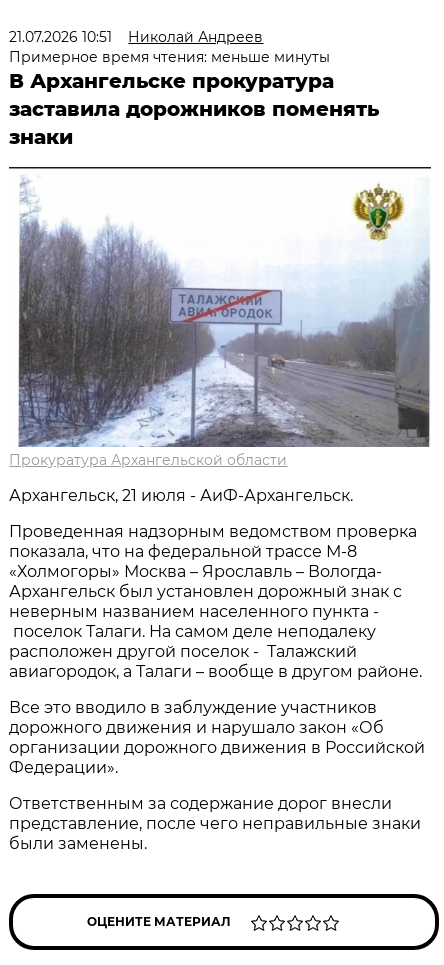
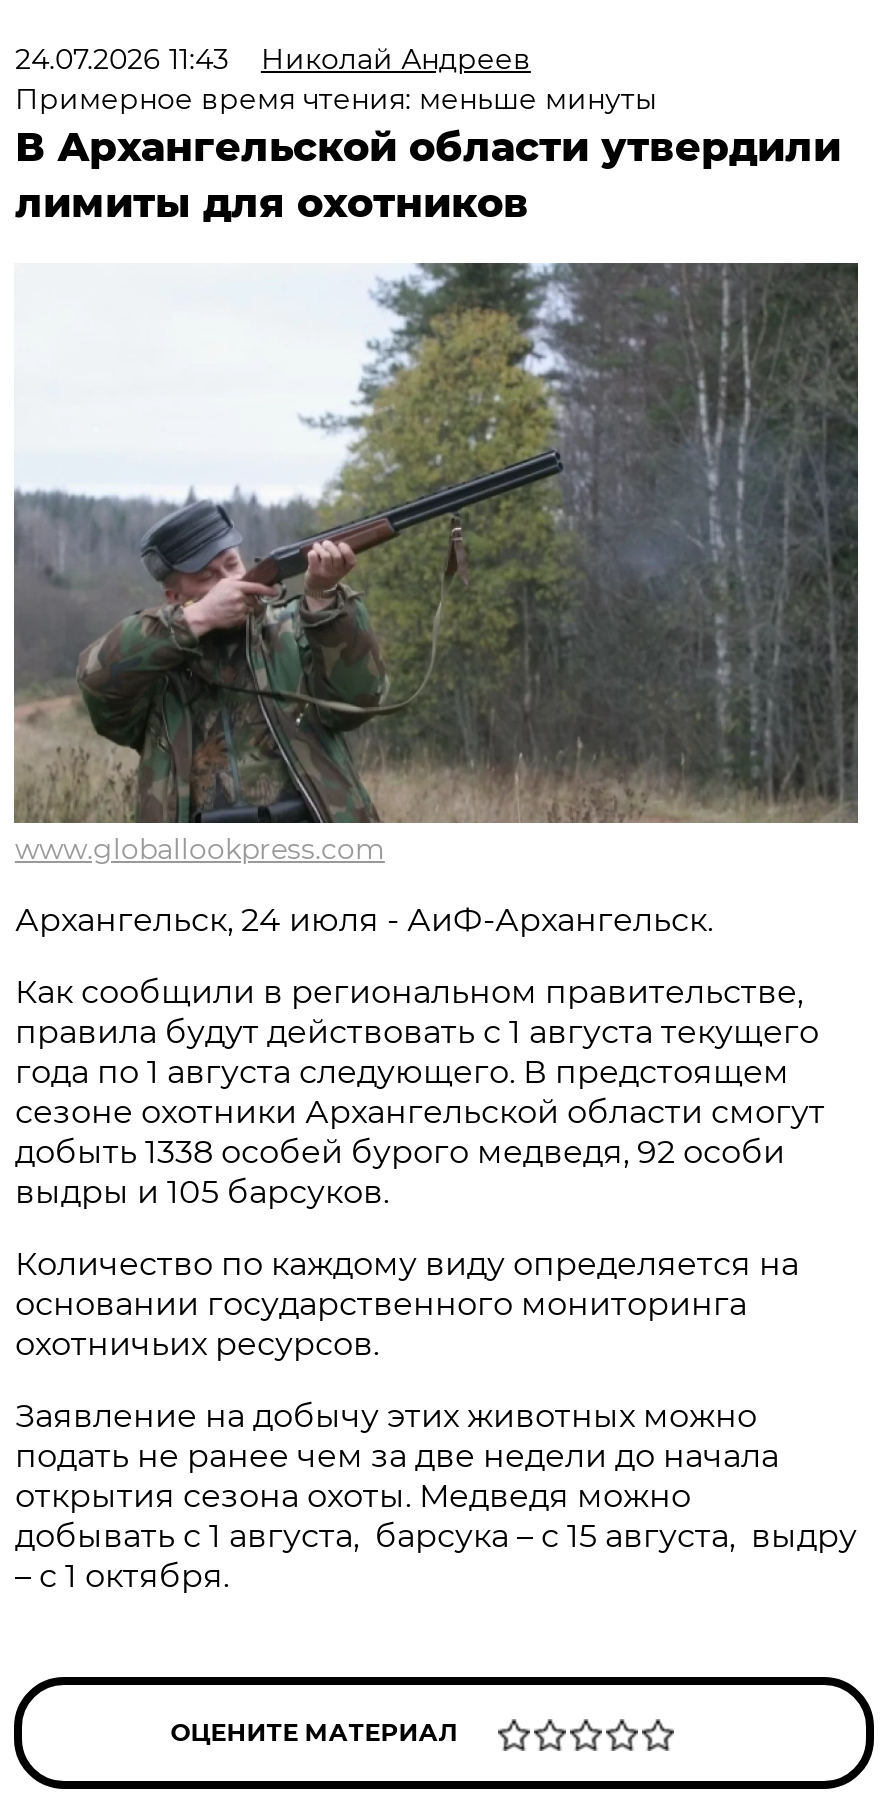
- 21.07.2026 10:51 Николай Андреев
+ 24.07.2026 11:43 Николай Андреев

- В Архангельске прокуратура
- заставила дорожников поменять
- знаки
+ В Архангельской области утвердили
+ лимиты для охотников

- [image]
- Прокуратура Архангельской области
+ [image]
+ www.globallookpress.com

- Архангельск, 21 июля - АиФ-Архангельск.
+ Архангельск, 24 июля - АиФ-Архангельск.

- Проведенная надзорным ведомством проверка
- показала, что на федеральной трассе М-8
- «Холмогоры» Москва – Ярославль – Вологда-
- Архангельск был установлен дорожный знак с
- неверным названием населенного пункта -
- поселок Талаги. На самом деле неподалеку
- расположен другой поселок - Талажский
- авиагородок, а Талаги – вообще в другом районе.
+ Как сообщили в региональном правительстве,
+ правила будут действовать с 1 августа текущего
+ года по 1 августа следующего. В предстоящем
+ сезоне охотники Архангельской области смогут
+ добыть 1338 особей бурого медведя, 92 особи
+ выдры и 105 барсуков.

- Все это вводило в заблуждение участников
- дорожного движения и нарушало закон «Об
- организации дорожного движения в Российской
- Федерации».
+ Количество по каждому виду определяется на
+ основании государственного мониторинга
+ охотничьих ресурсов.

- Ответственным за содержание дорог внесли
- представление, после чего неправильные знаки
- были заменены.
+ Заявление на добычу этих животных можно
+ подать не ранее чем за две недели до начала
+ открытия сезона охоты. Медведя можно
+ добывать с 1 августа, барсука – с 15 августа, выдру
+ – с 1 октября.
